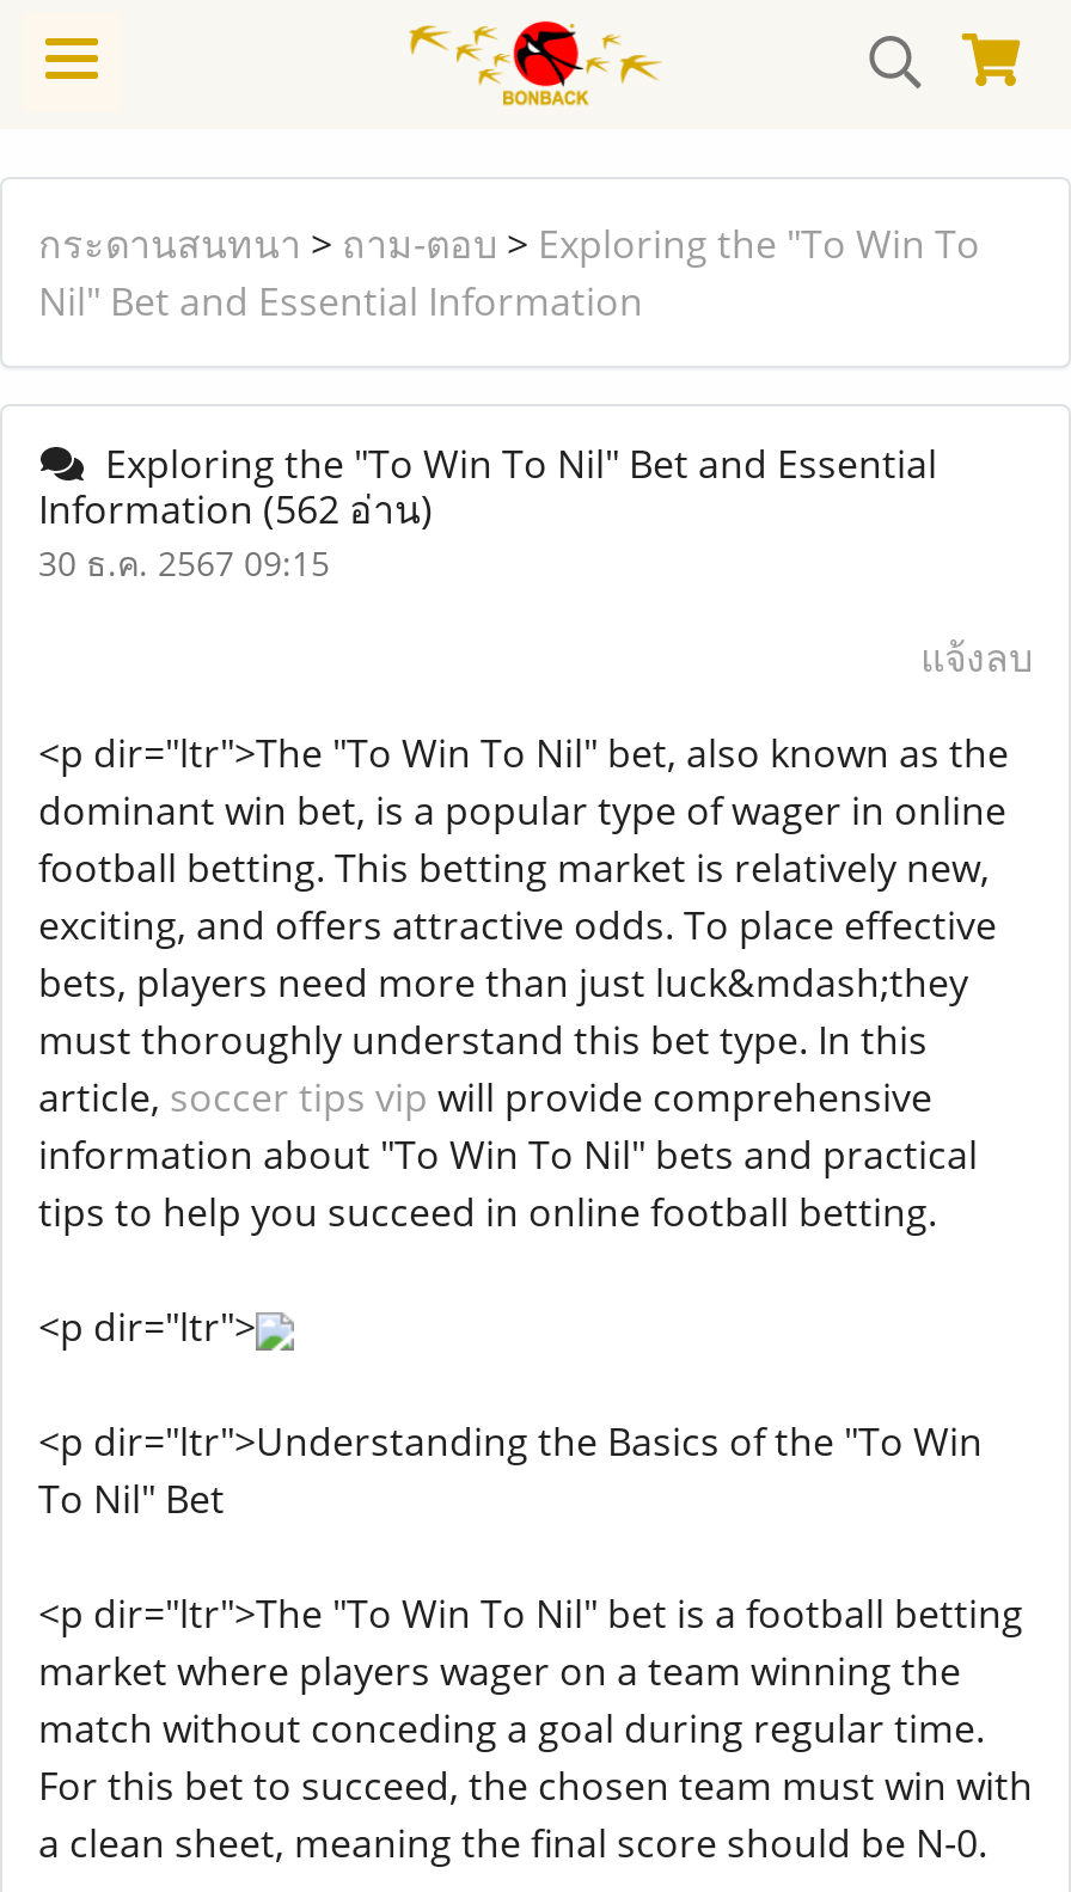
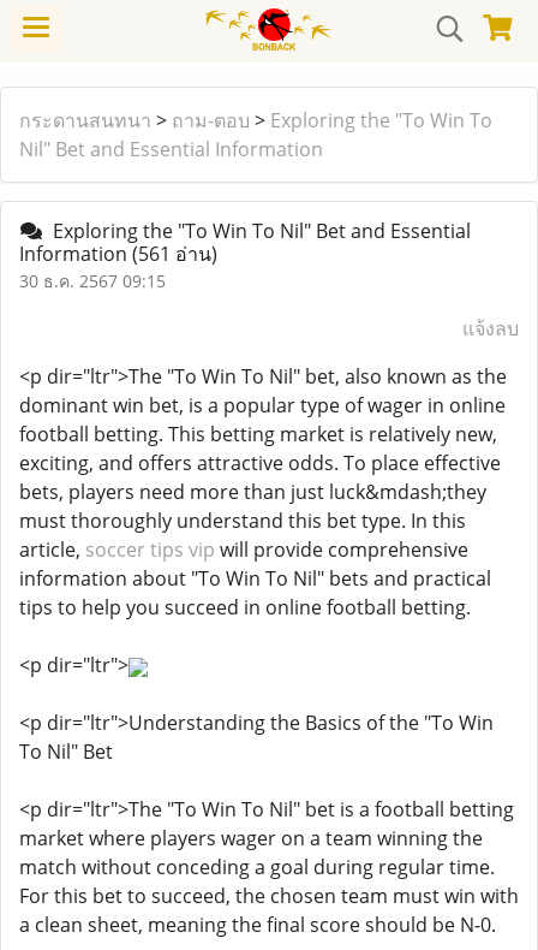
- Information(562 อ่าน)
+ Information(561 อ่าน)
